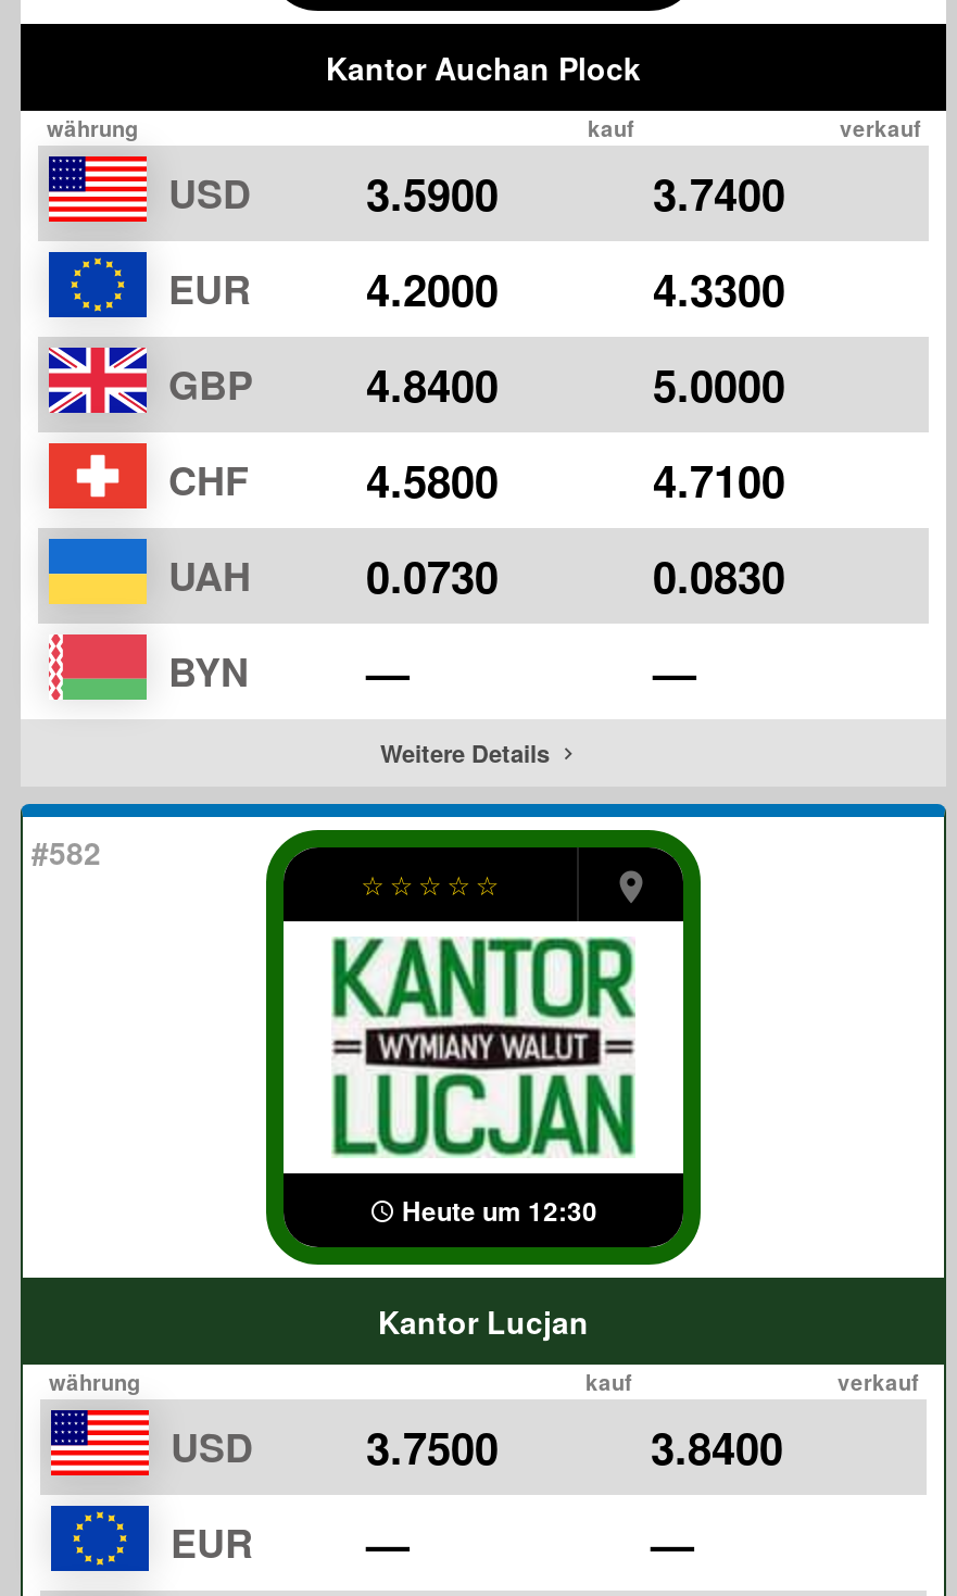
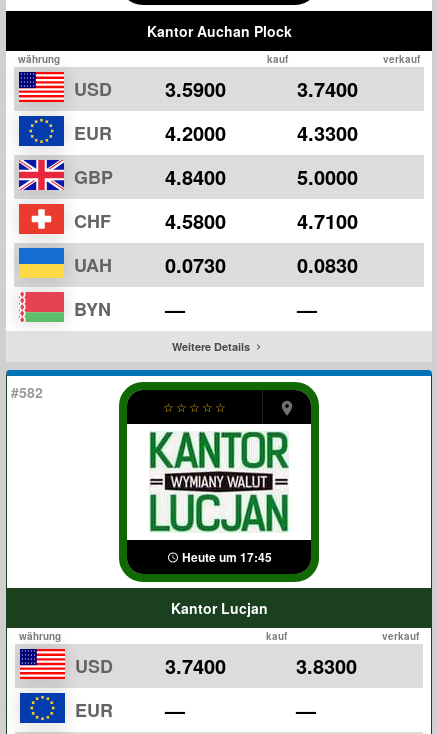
- Heute um 12:30
+ Heute um 17:45

- USD 3.7500
+ USD 3.7400

- 3.8400
+ 3.8300
